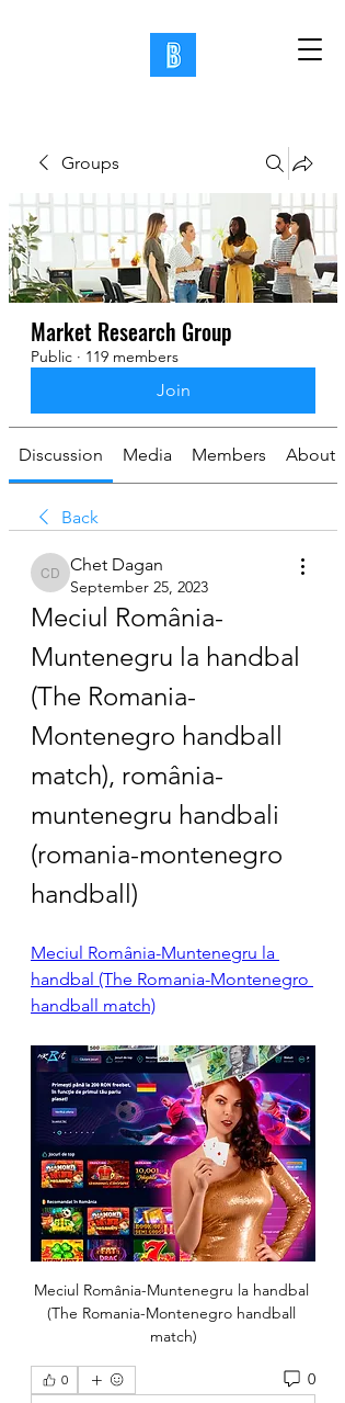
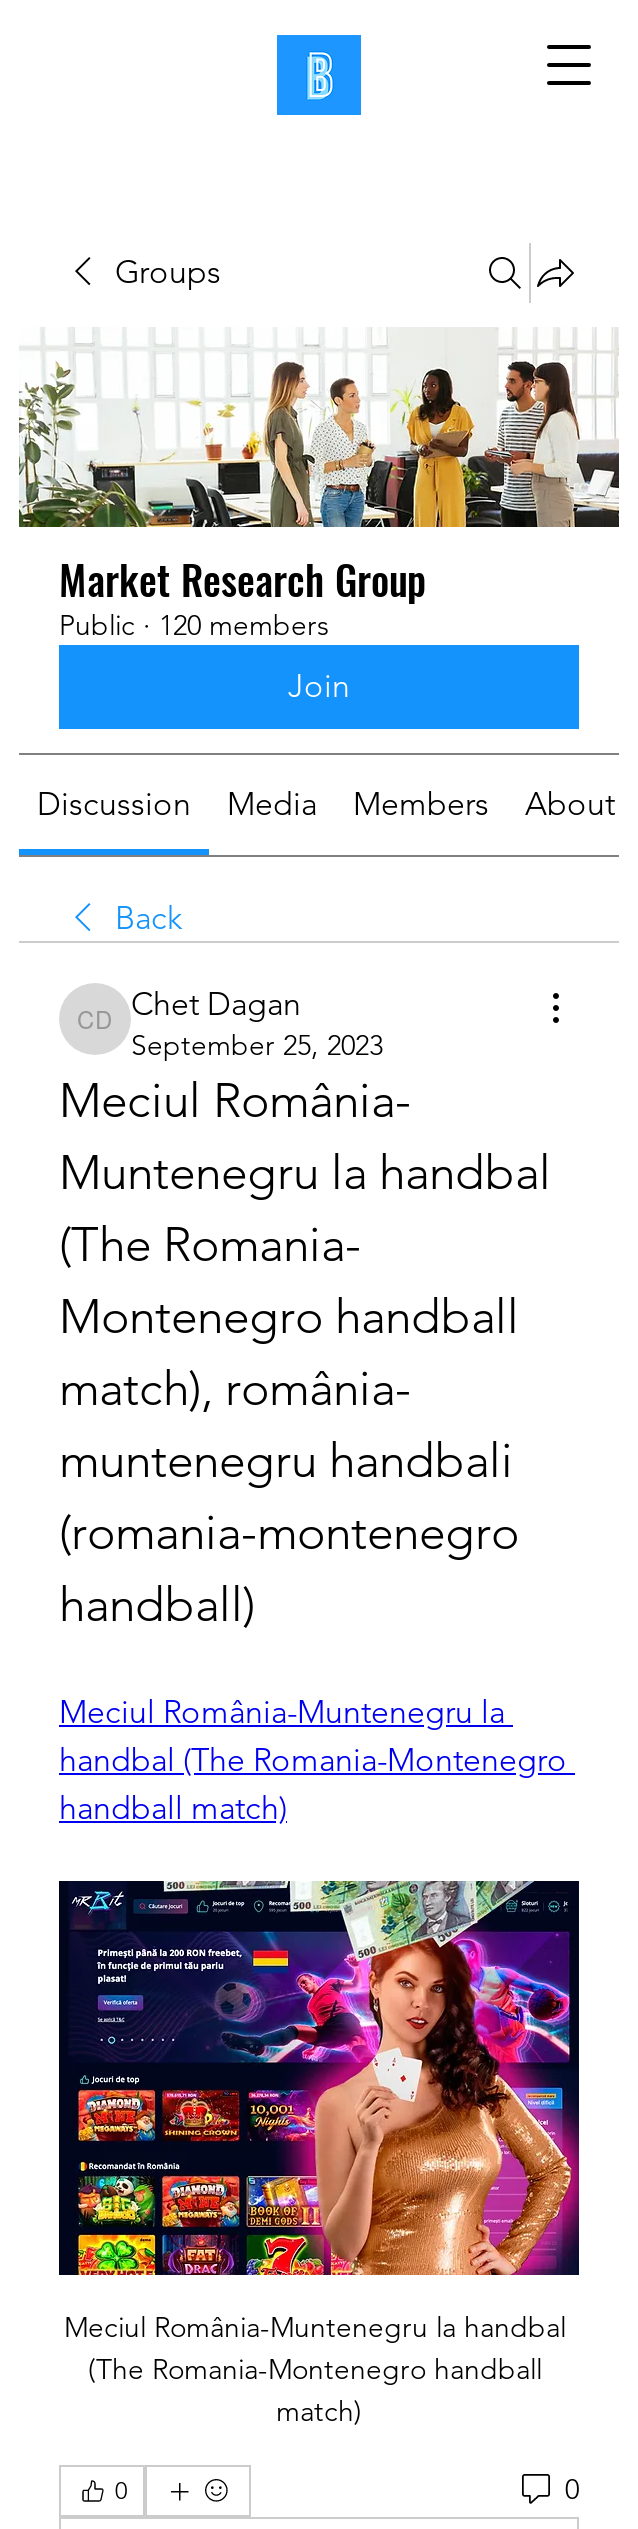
- Public · 119 members
+ Public · 120 members
